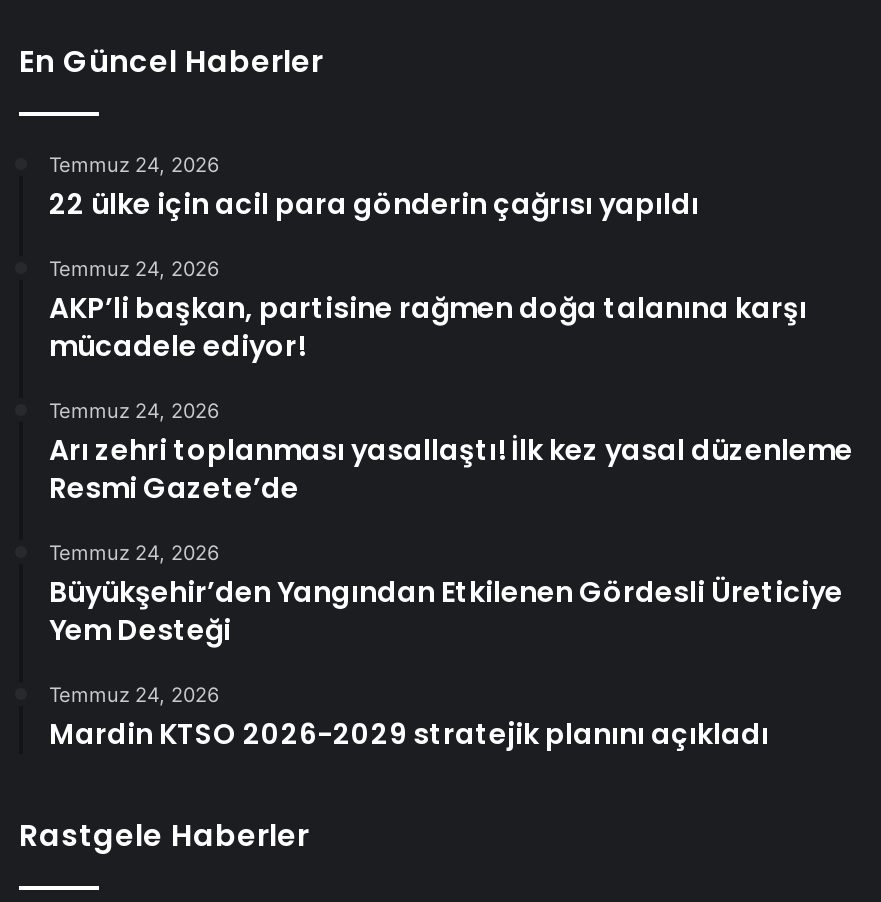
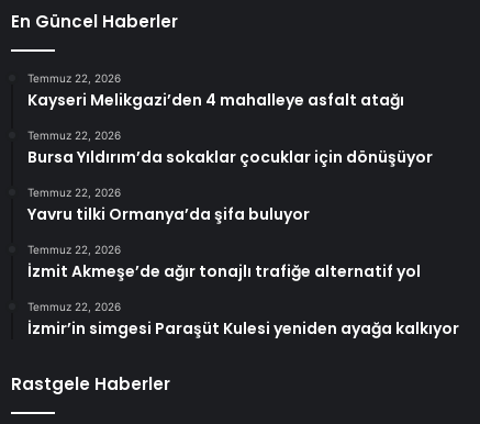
- Temmuz 24, 2026
- 22 ülke için acil para gönderin çağrısı yapıldı
+ Temmuz 22, 2026
+ Kayseri Melikgazi’den 4 mahalleye asfalt atağı

- Temmuz 24, 2026
- AKP’li başkan, partisine rağmen doğa talanına karşı
- mücadele ediyor!
+ Temmuz 22, 2026
+ Bursa Yıldırım’da sokaklar çocuklar için dönüşüyor

- Temmuz 24, 2026
- Arı zehri toplanması yasallaştı! İlk kez yasal düzenleme
- Resmi Gazete’de
+ Temmuz 22, 2026
+ Yavru tilki Ormanya’da şifa buluyor

- Temmuz 24, 2026
- Büyükşehir’den Yangından Etkilenen Gördesli Üreticiye
- Yem Desteği
+ Temmuz 22, 2026
+ İzmit Akmeşe’de ağır tonajlı trafiğe alternatif yol

- Temmuz 24, 2026
- Mardin KTSO 2026-2029 stratejik planını açıkladı
+ Temmuz 22, 2026
+ İzmir’in simgesi Paraşüt Kulesi yeniden ayağa kalkıyor
